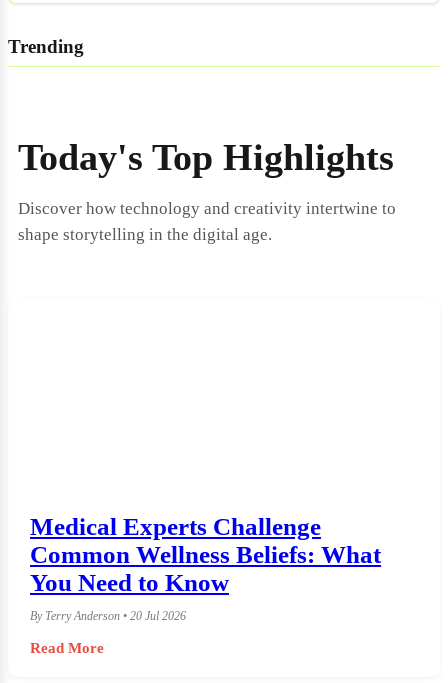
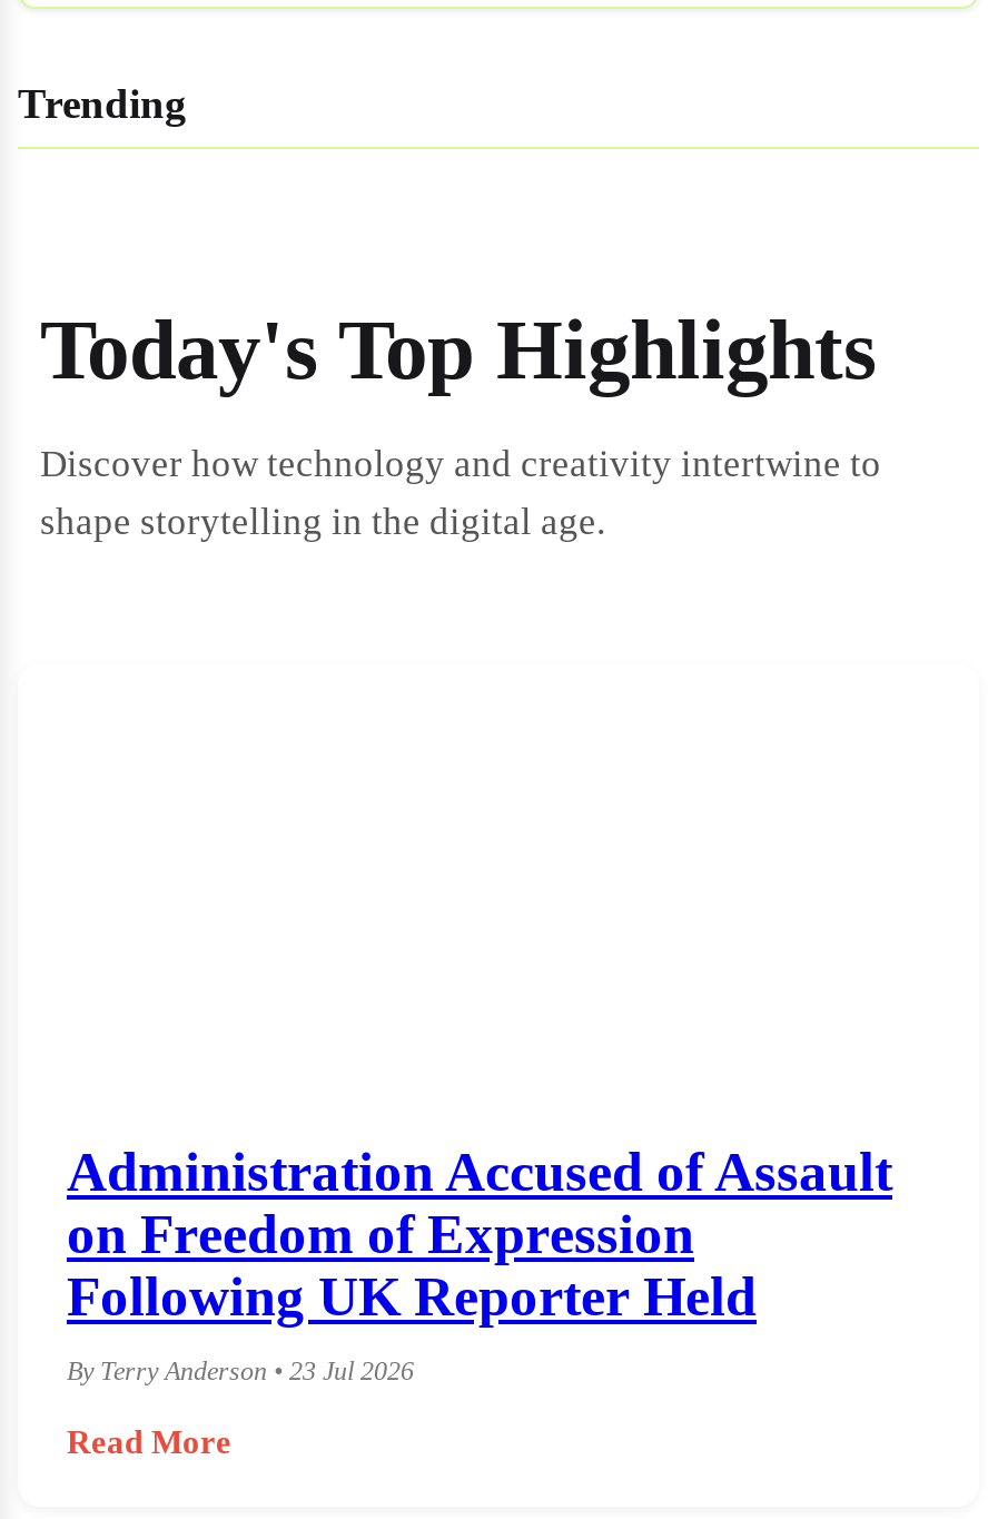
- Medical Experts Challenge
- Common Wellness Beliefs: What
- You Need to Know
+ Administration Accused of Assault
+ on Freedom of Expression
+ Following UK Reporter Held

- By Terry Anderson • 20 Jul 2026
+ By Terry Anderson • 23 Jul 2026
